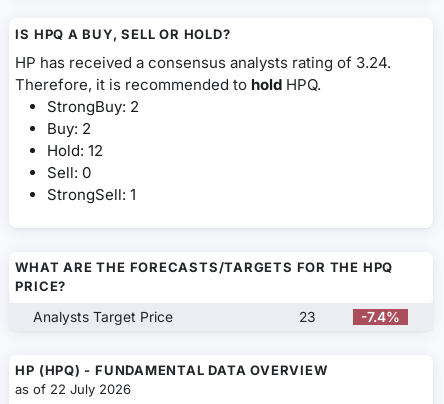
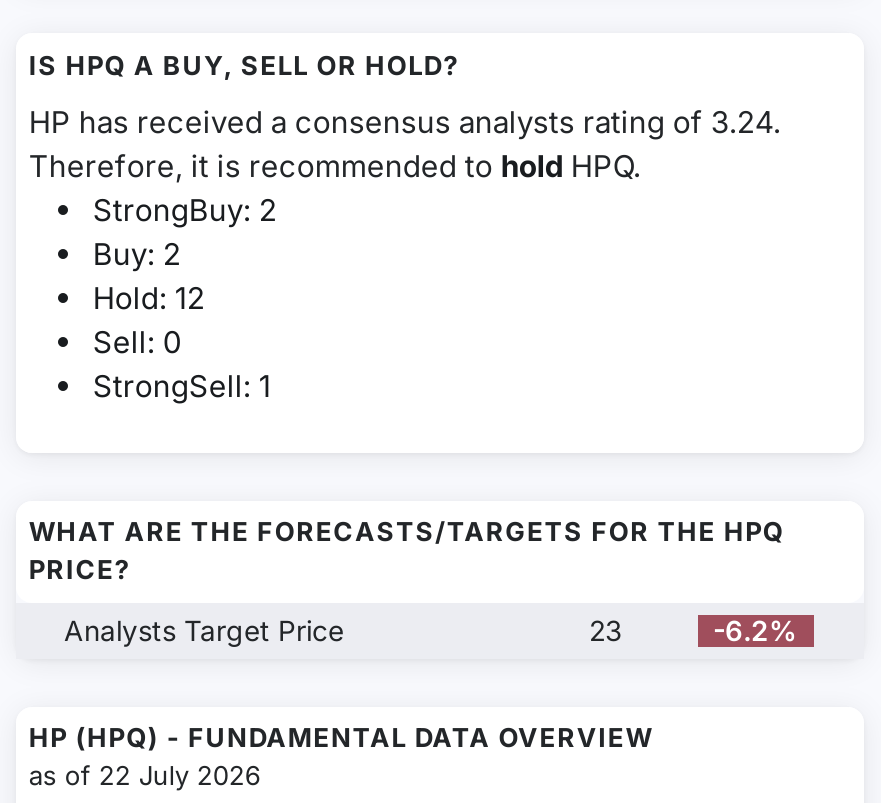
- -7.4%
+ -6.2%
